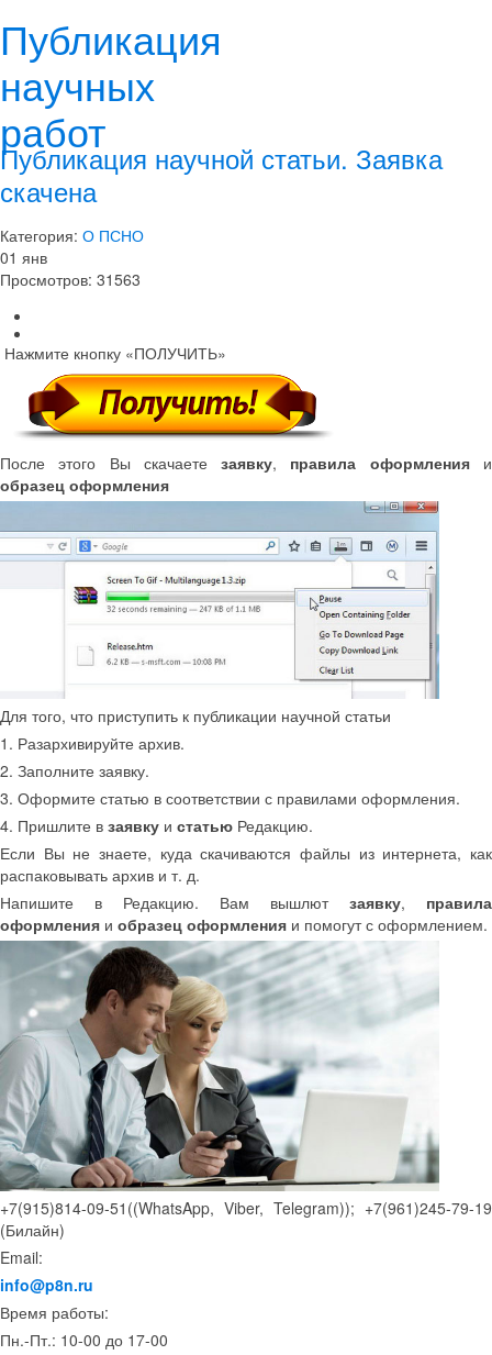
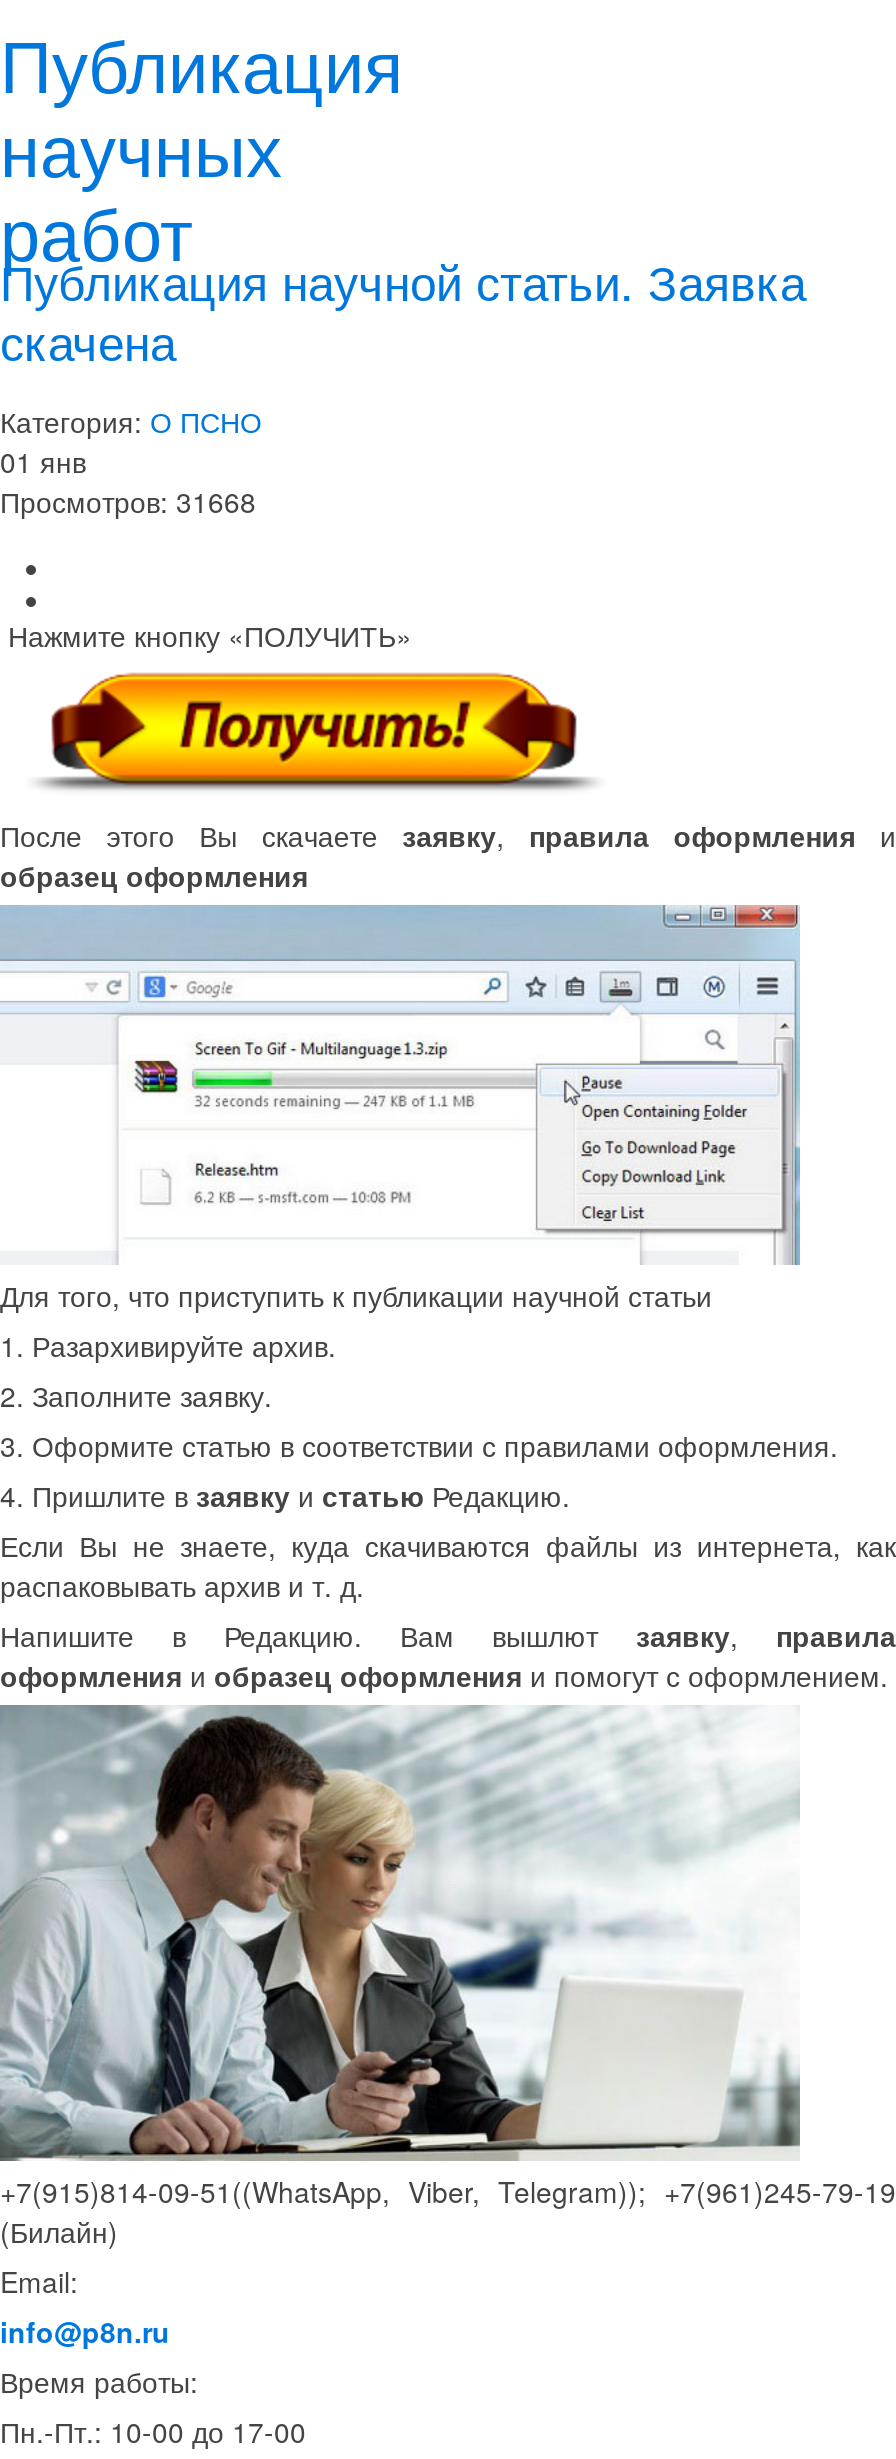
- Просмотров: 31563
+ Просмотров: 31668
